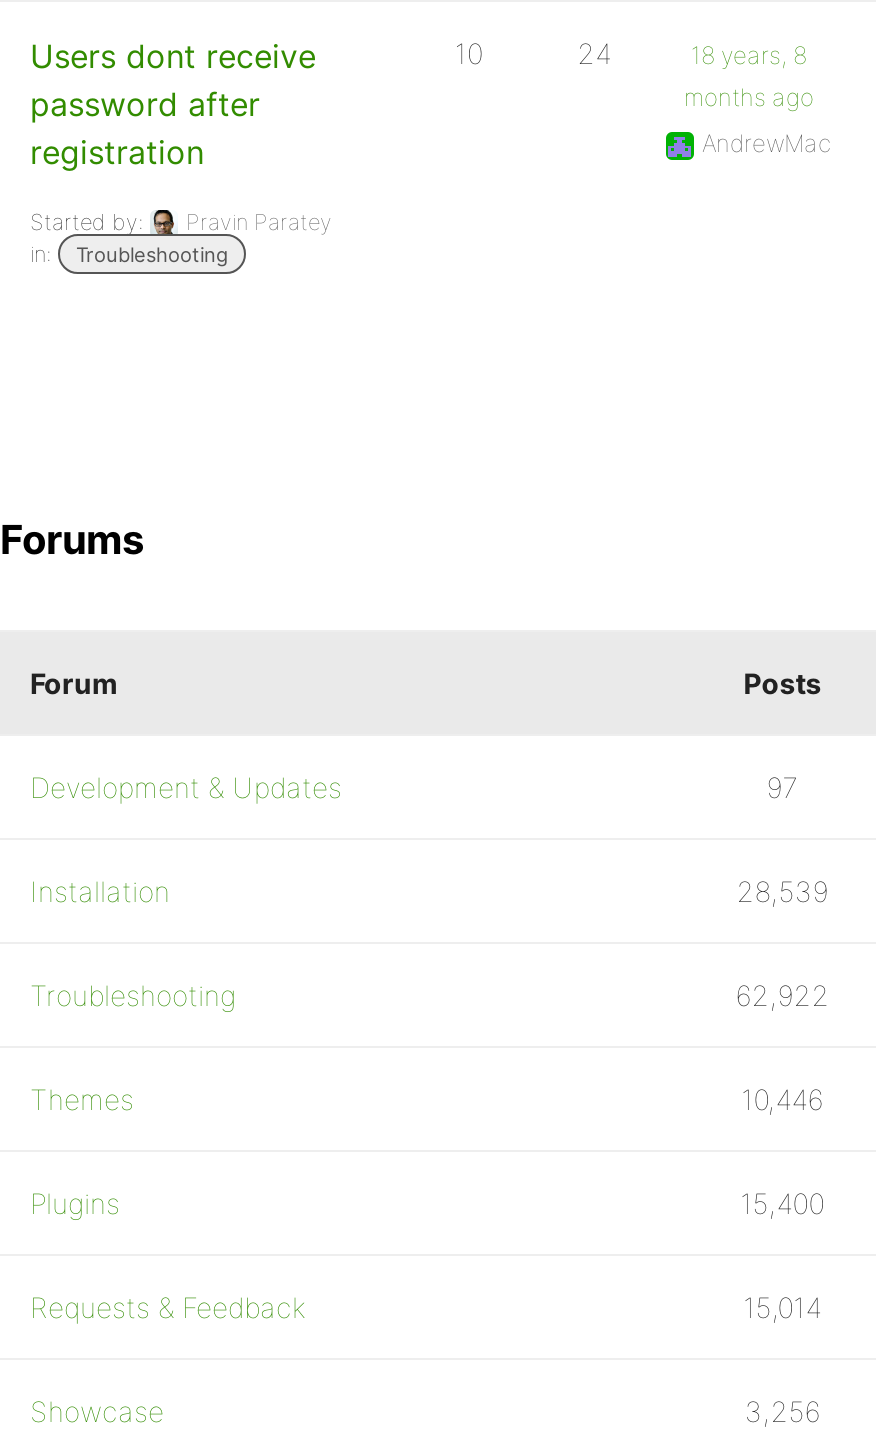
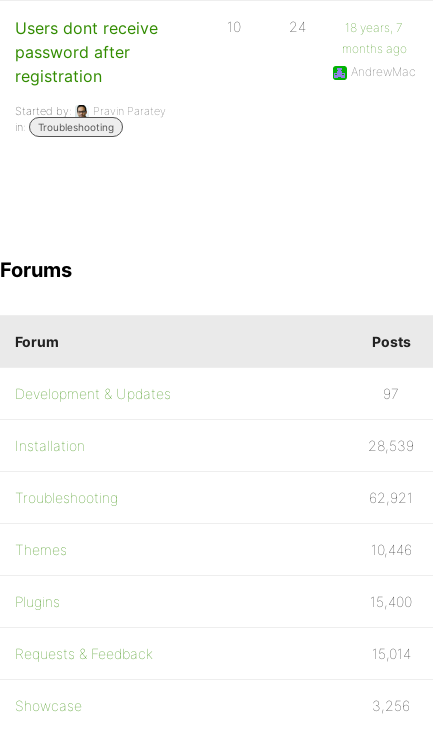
- 18 years, 8
+ 18 years, 7

- 62,922
+ 62,921
